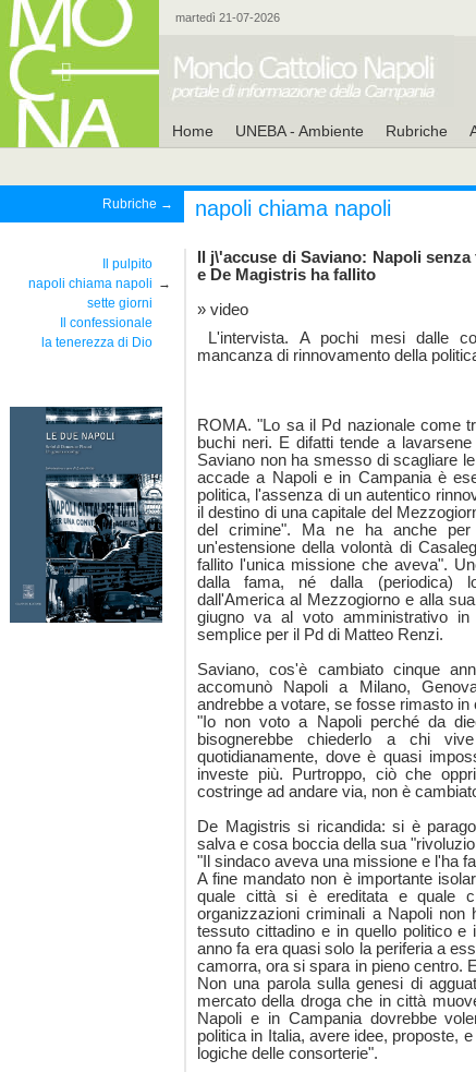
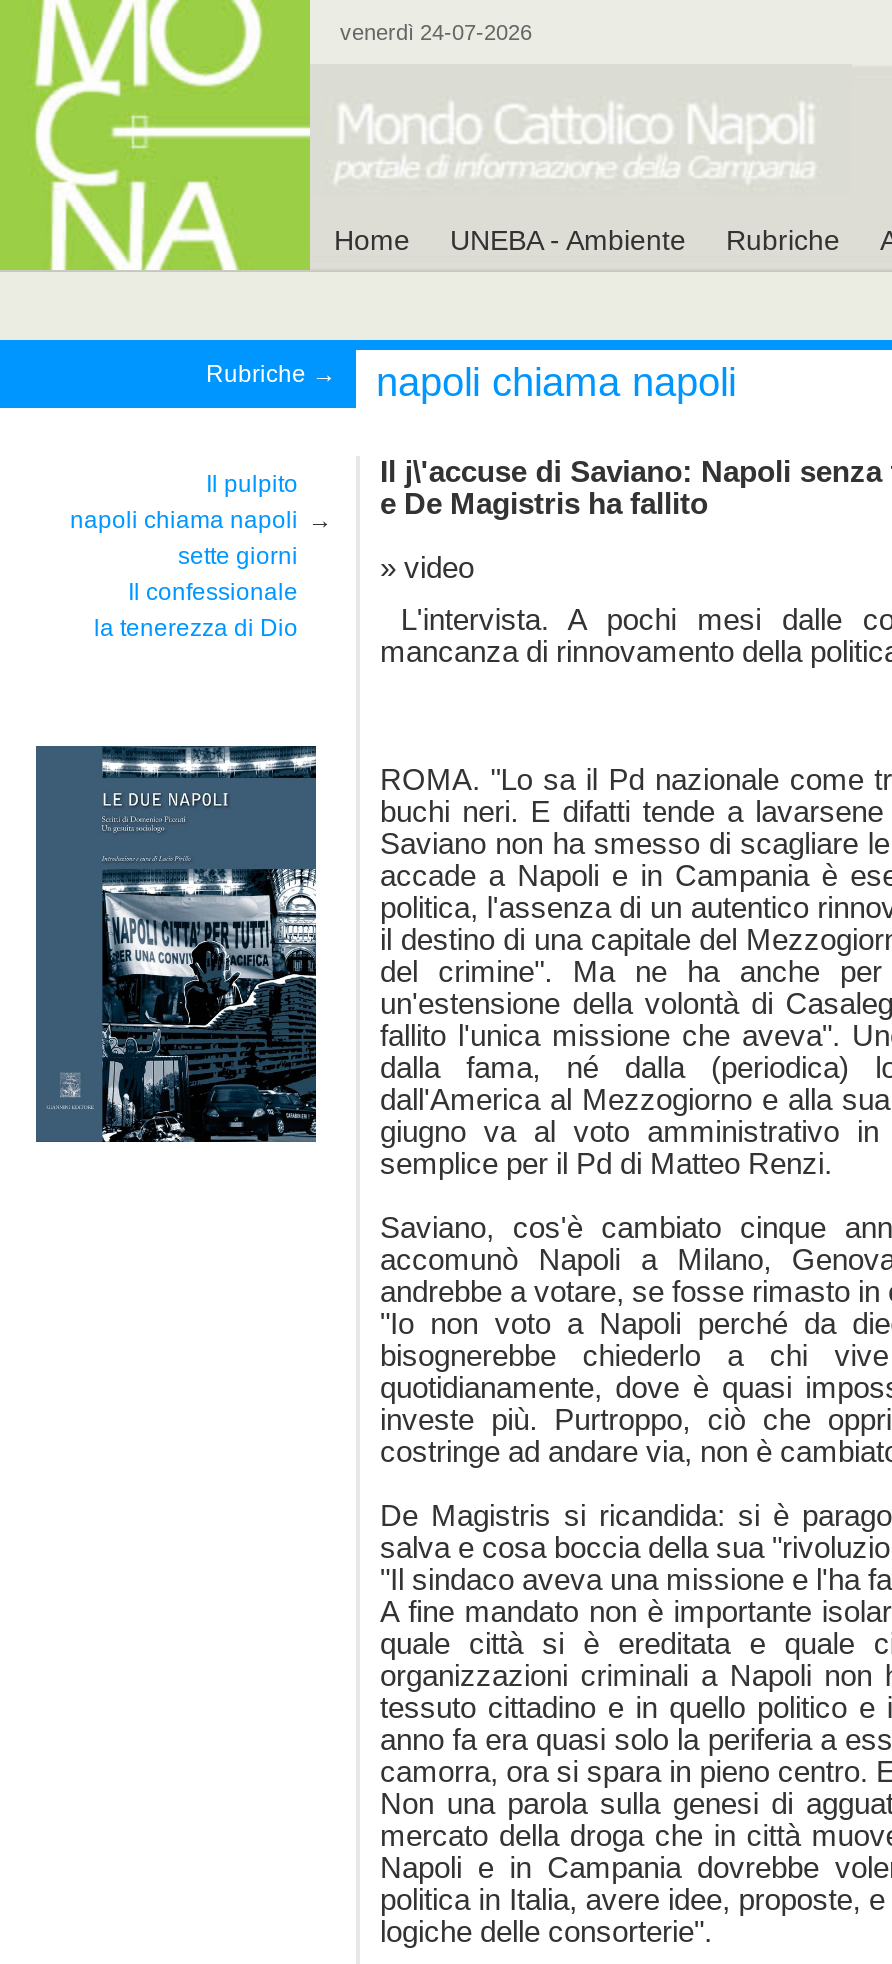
- martedì 21-07-2026
+ venerdì 24-07-2026
